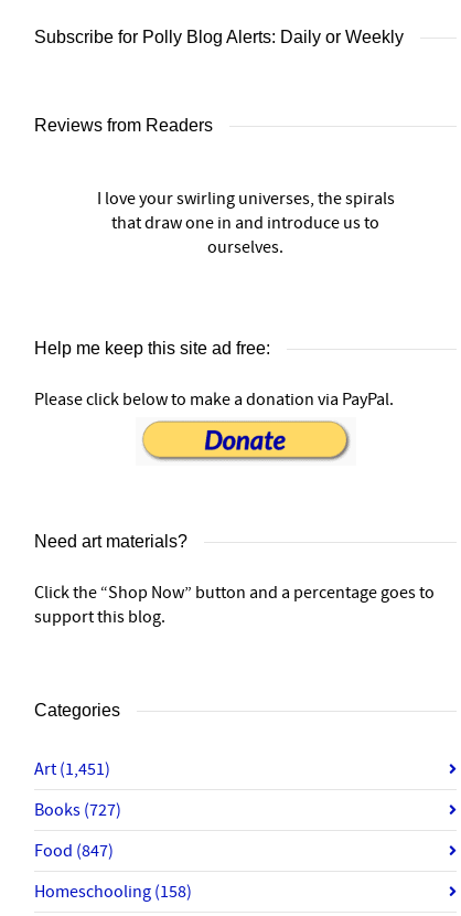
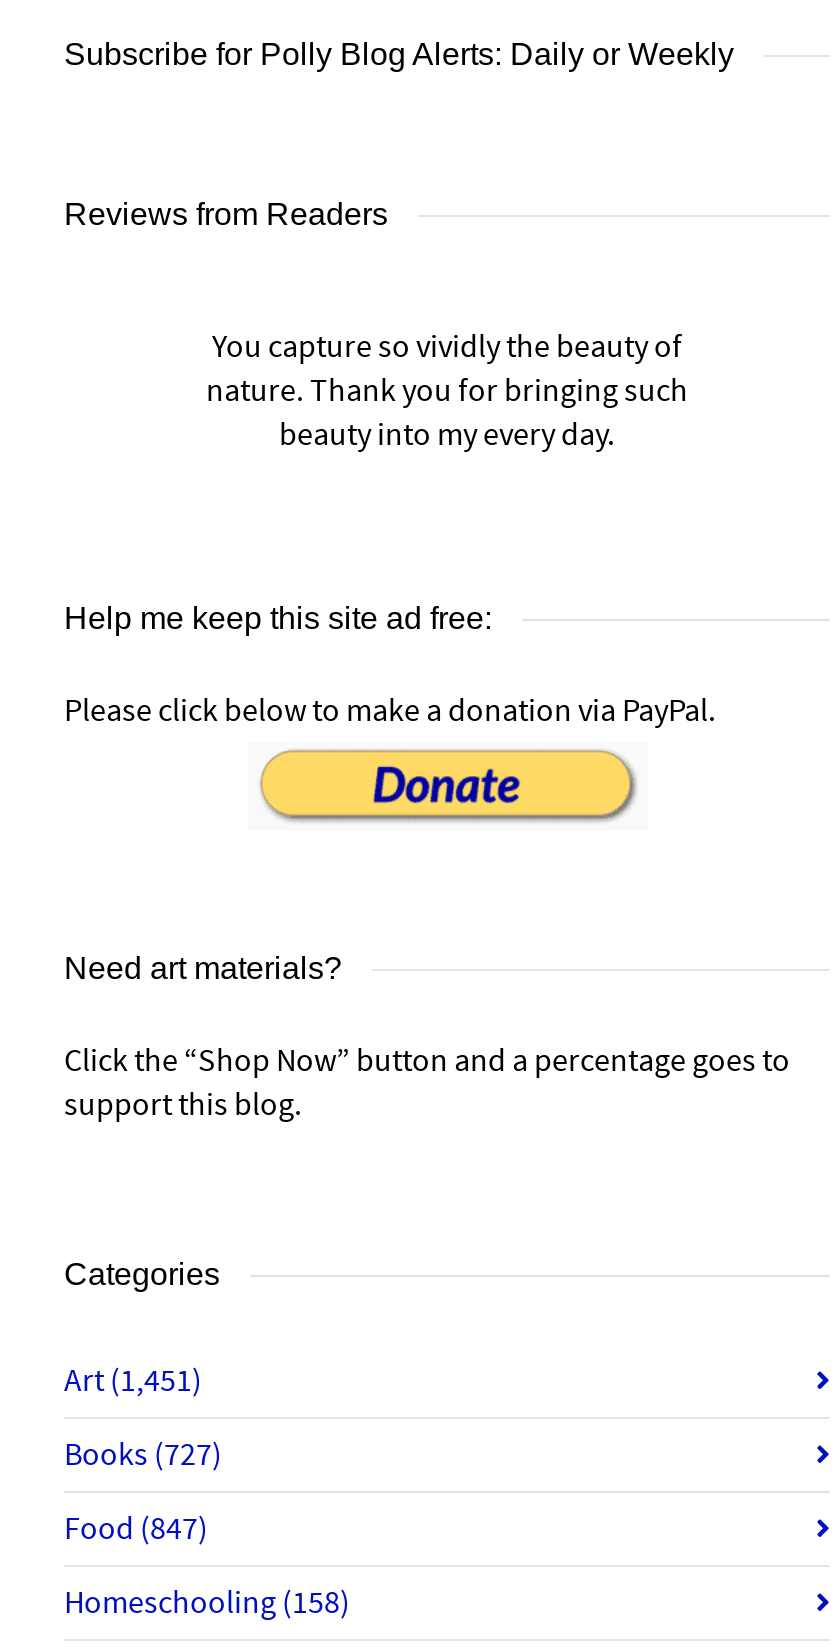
- I love your swirling universes, the spirals
- that draw one in and introduce us to
- ourselves.
+ You capture so vividly the beauty of
+ nature. Thank you for bringing such
+ beauty into my every day.
